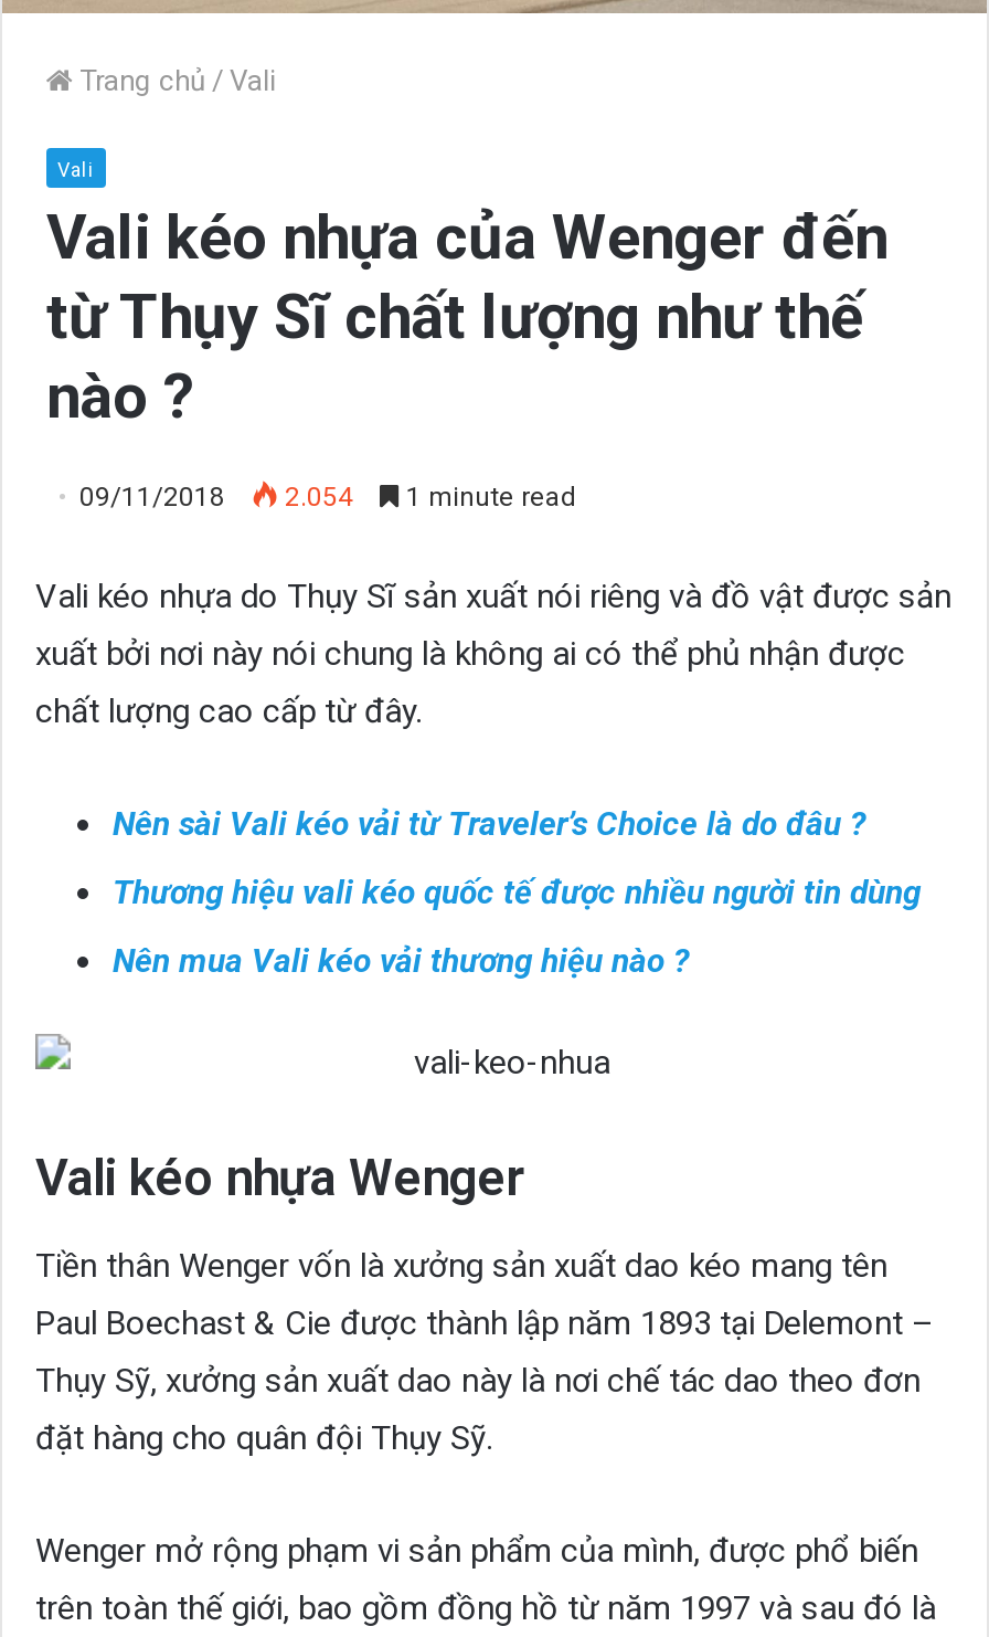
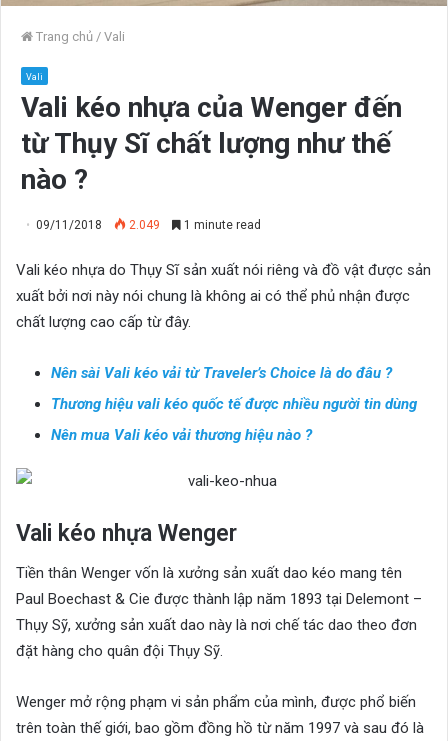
- 09/11/2018 2.054 1 minute read
+ 09/11/2018 2.049 1 minute read
